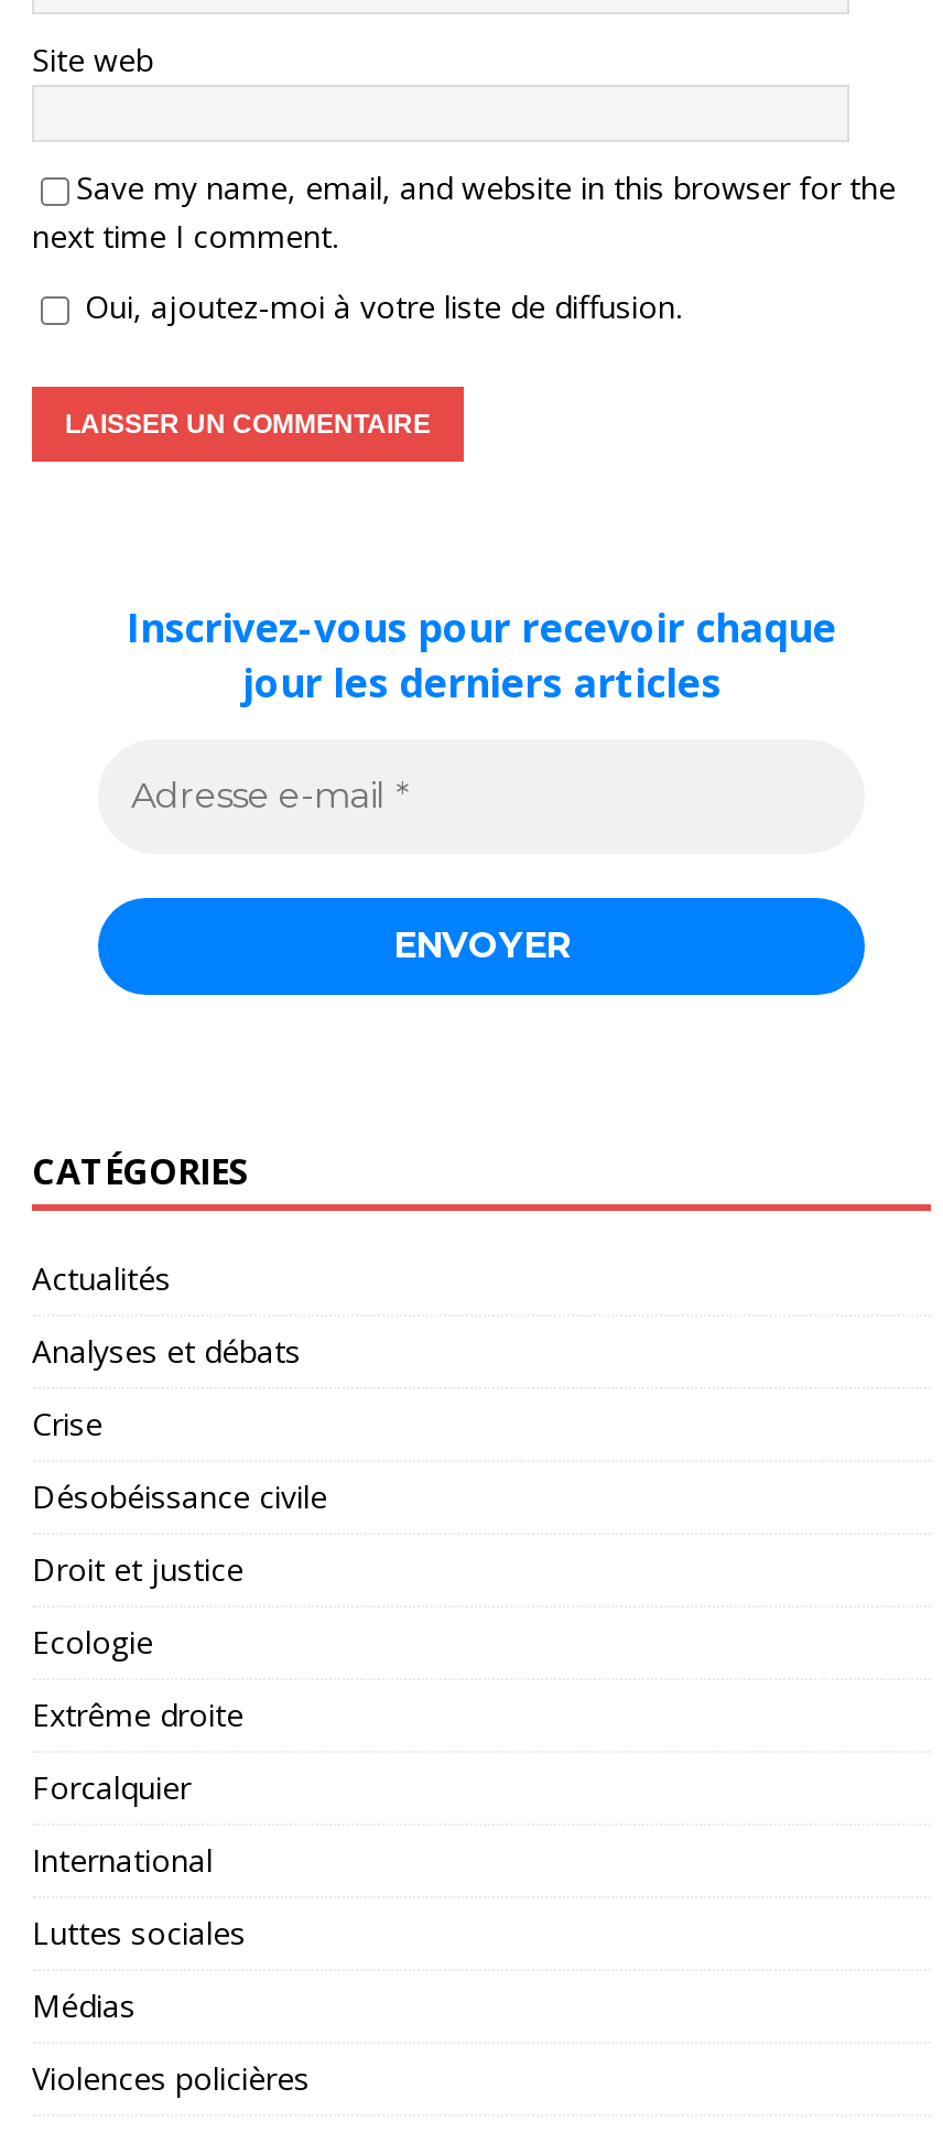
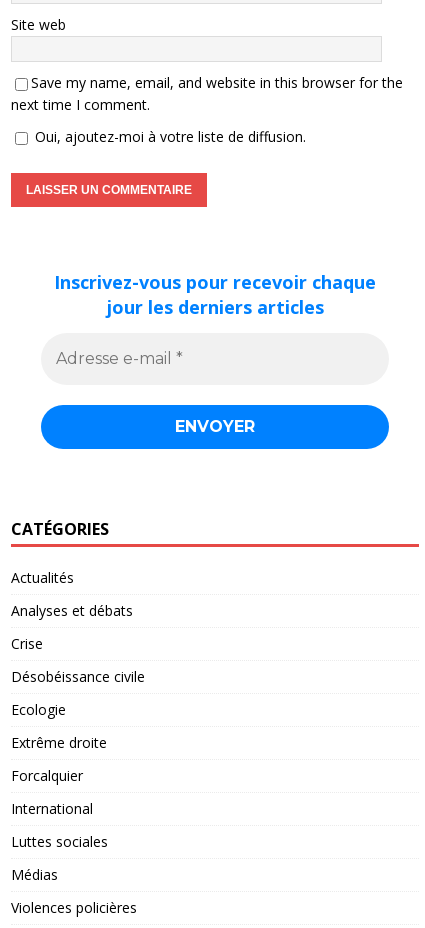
- Droit et justice
